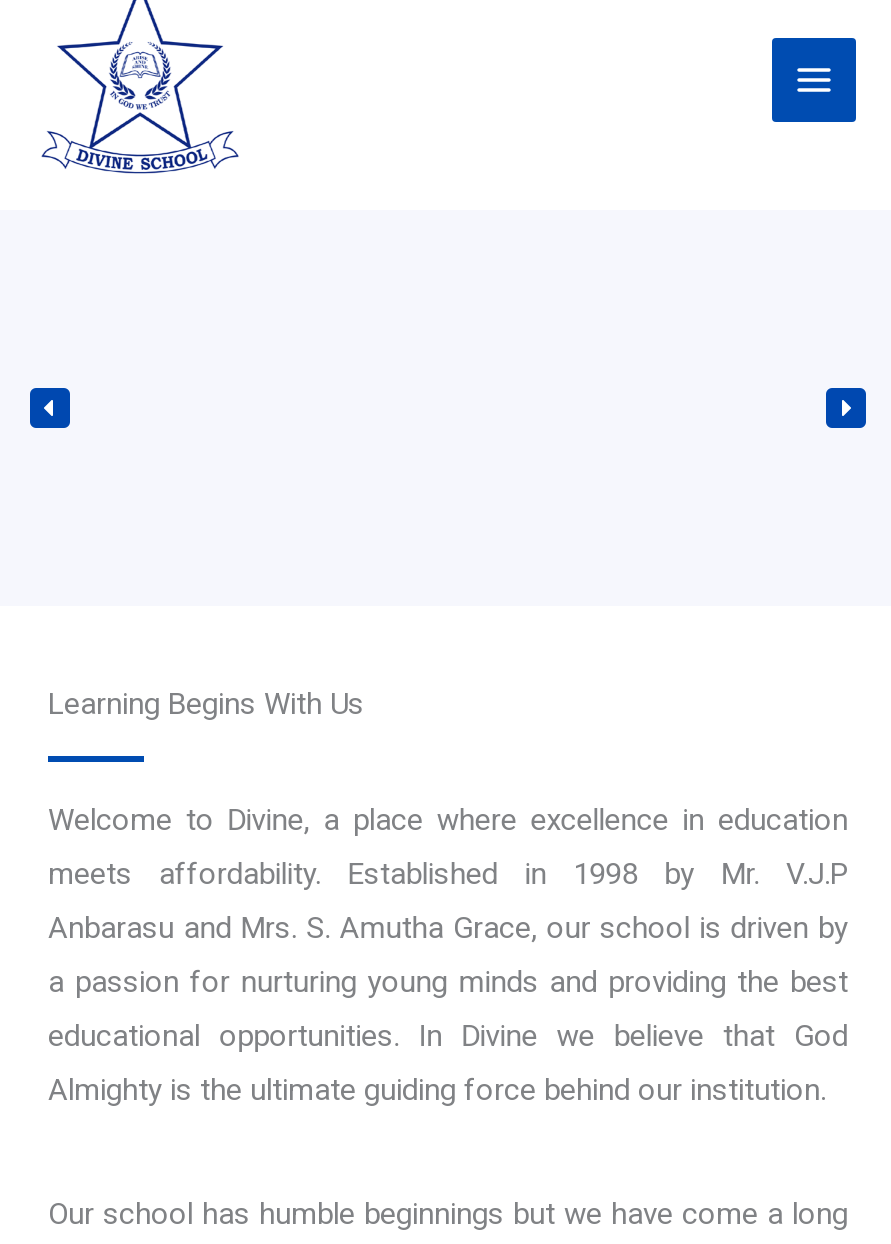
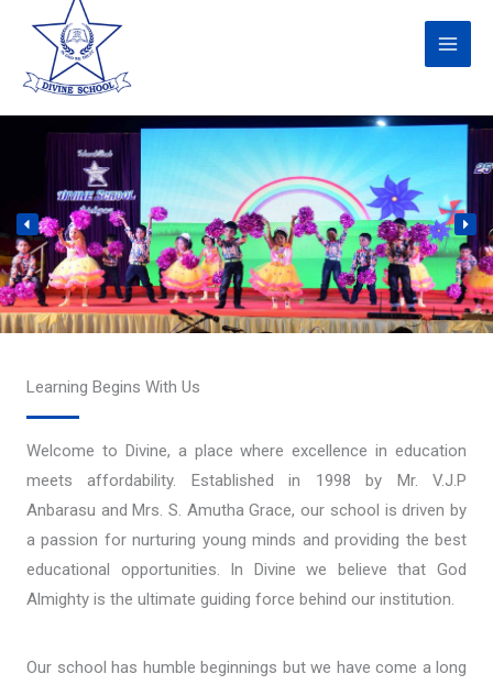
+ [image]
